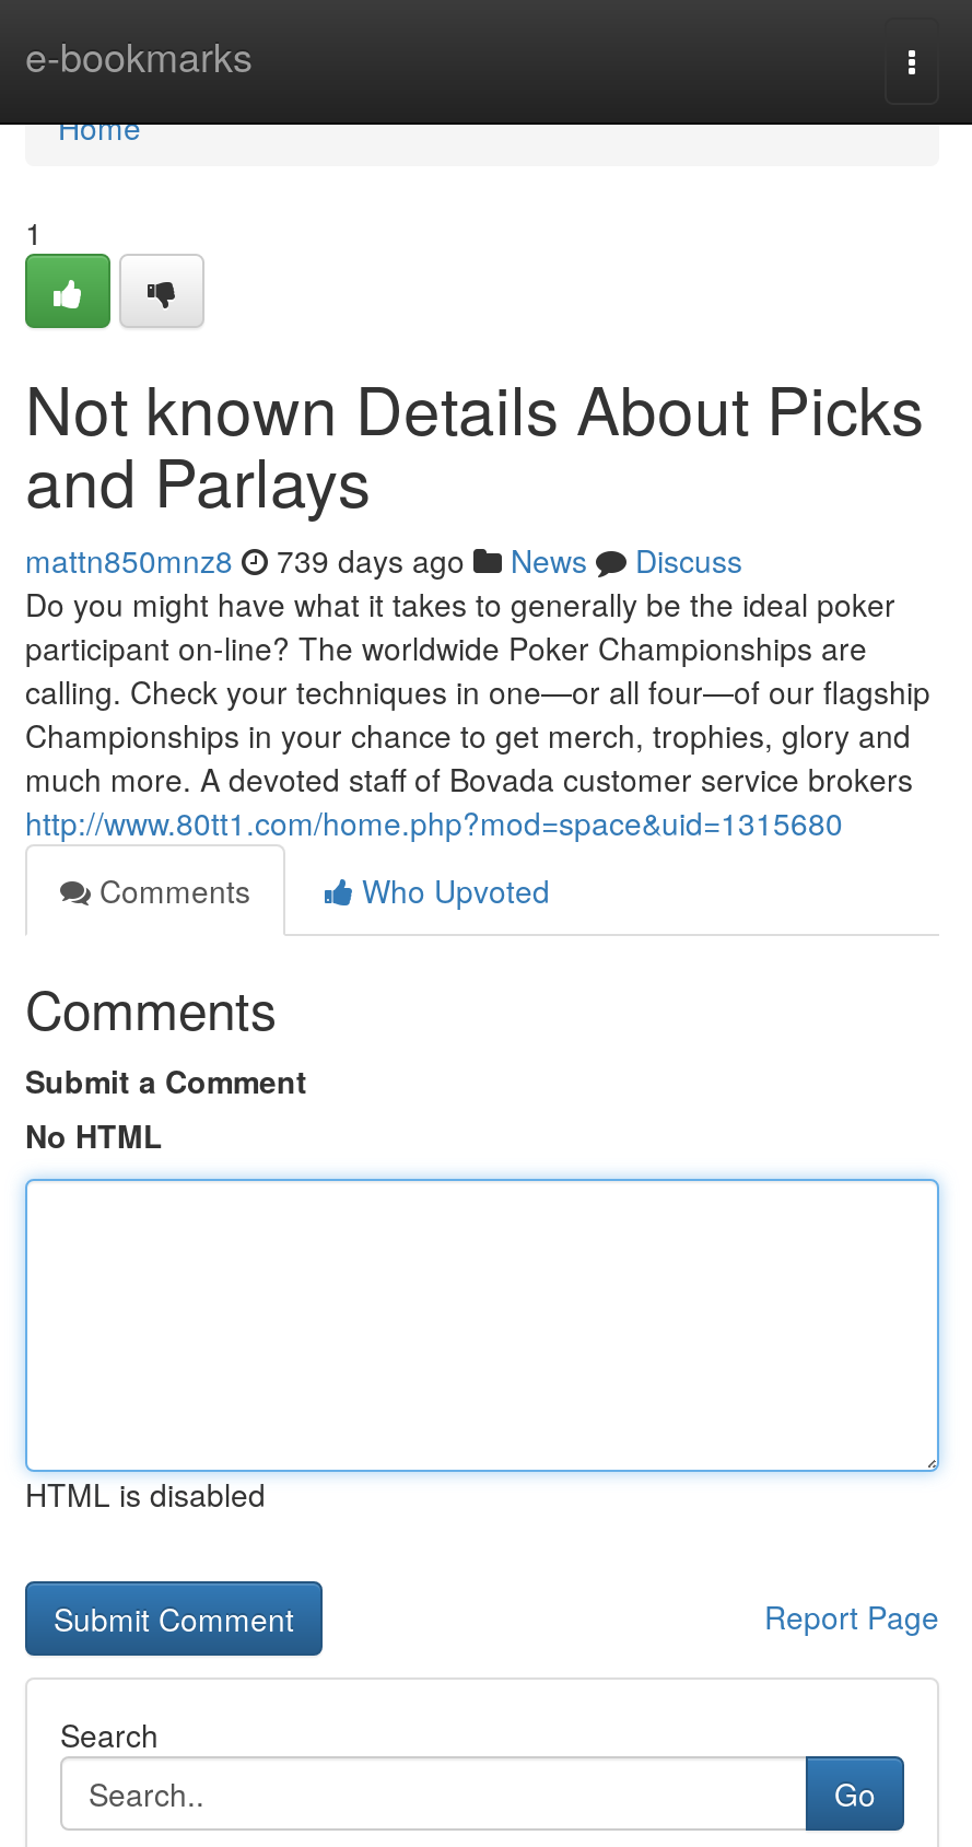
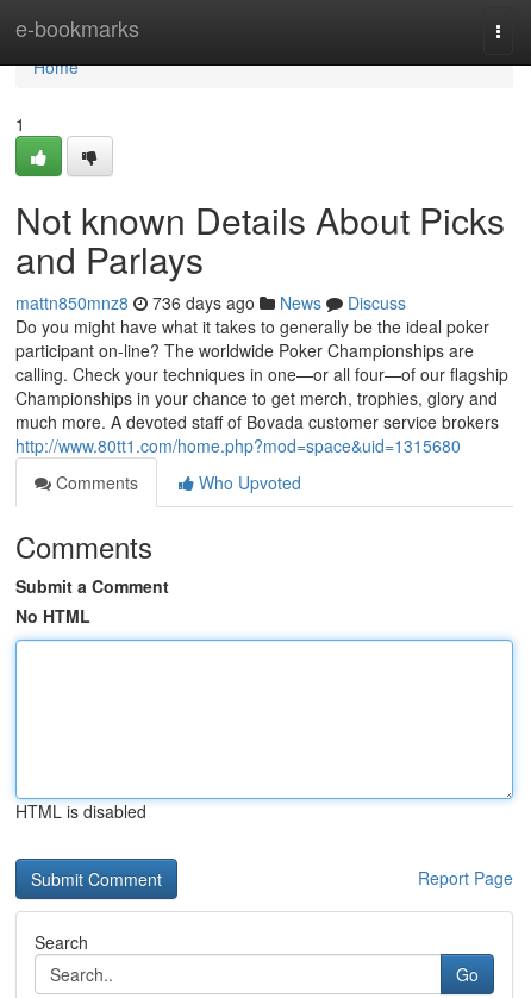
- mattn850mnz8 739 days ago News Discuss
+ mattn850mnz8 736 days ago News Discuss
